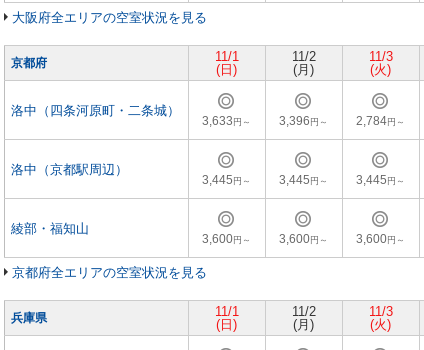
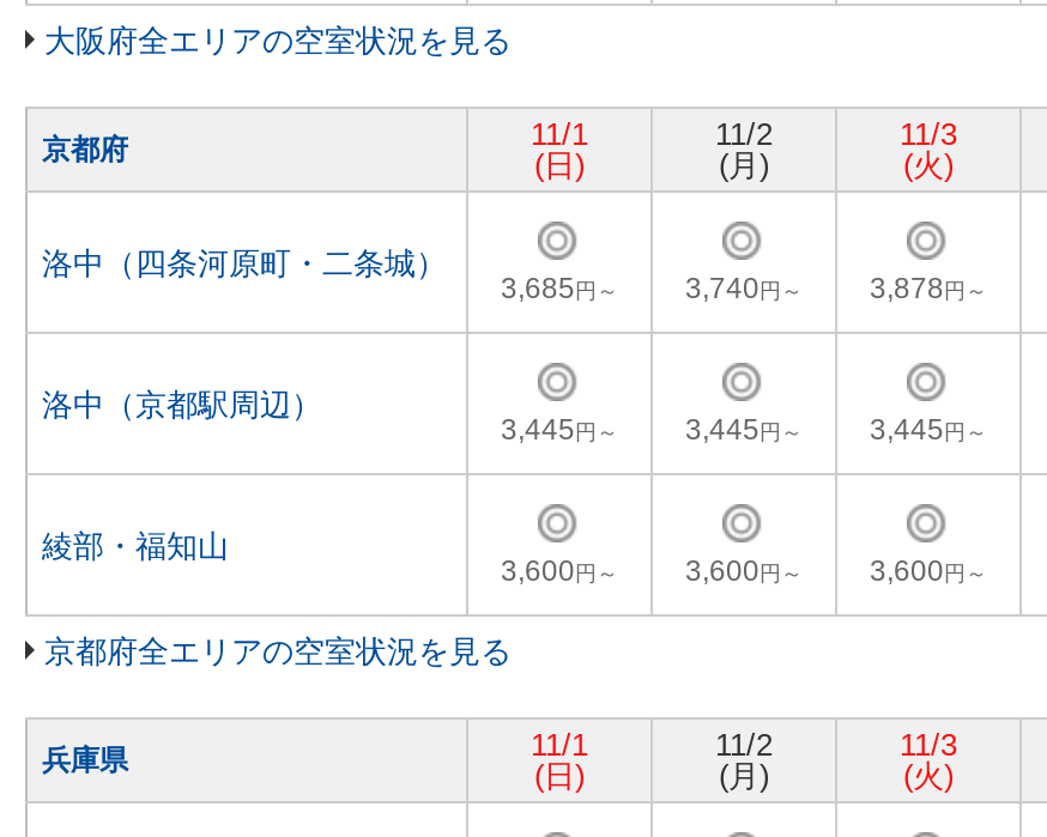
- 3,633円～
+ 3,685円～

- 3,396円～
+ 3,740円～

- 2,784円～
+ 3,878円～
